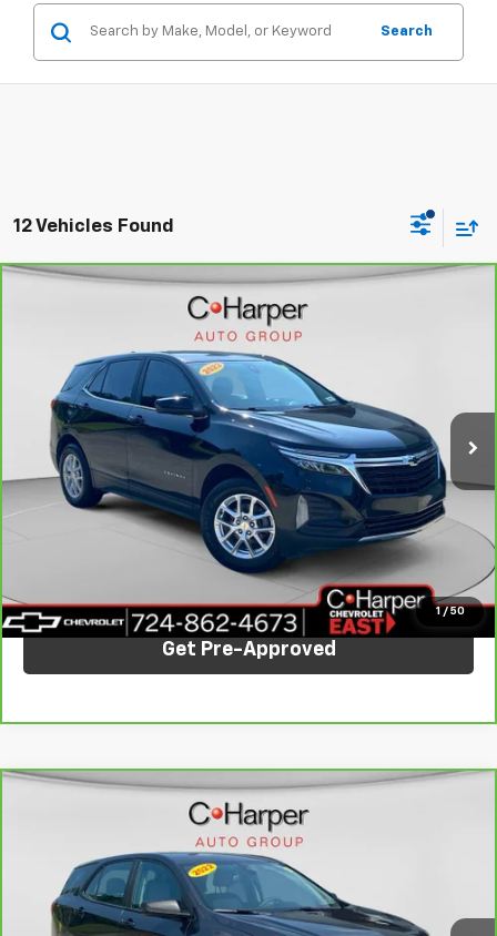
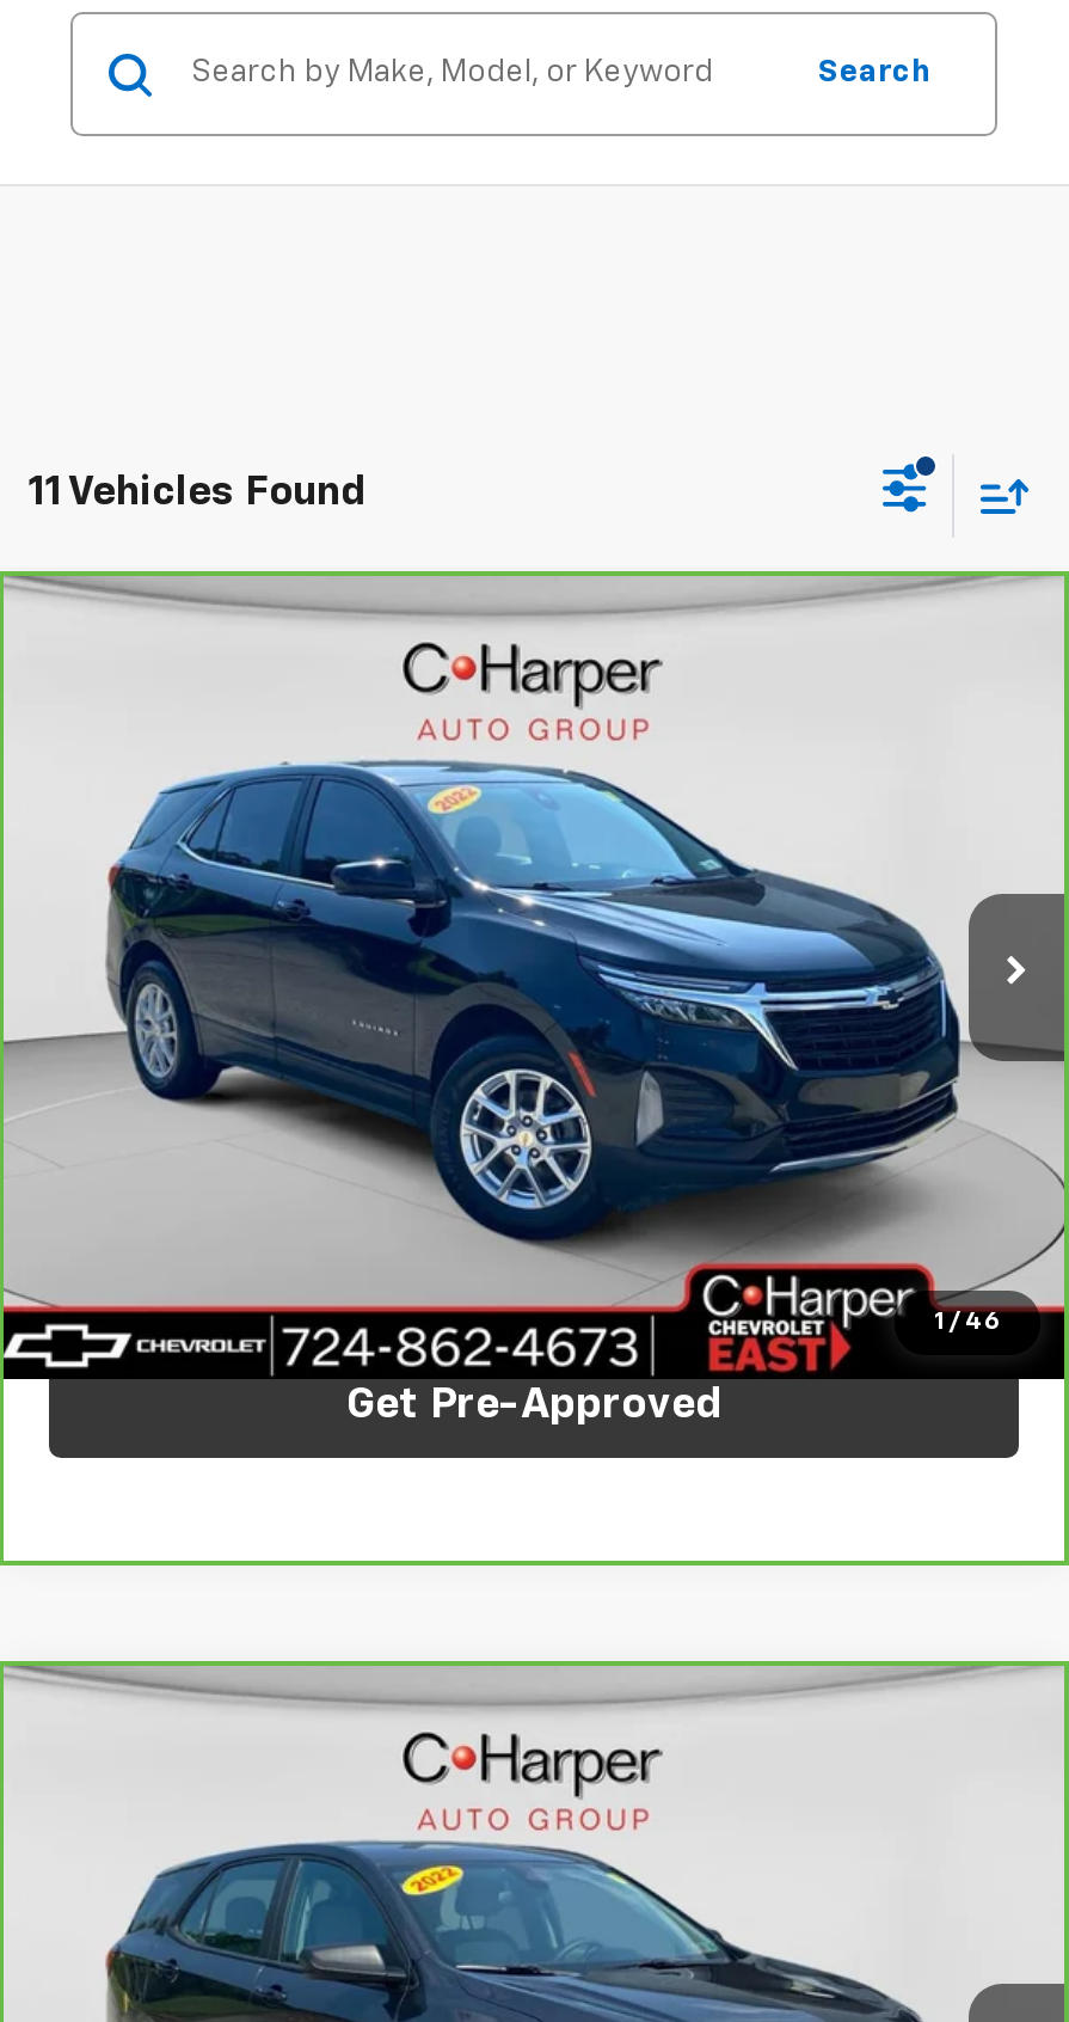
- 12 Vehicles Found
+ 11 Vehicles Found

- 1 / 50
+ 1 / 46
